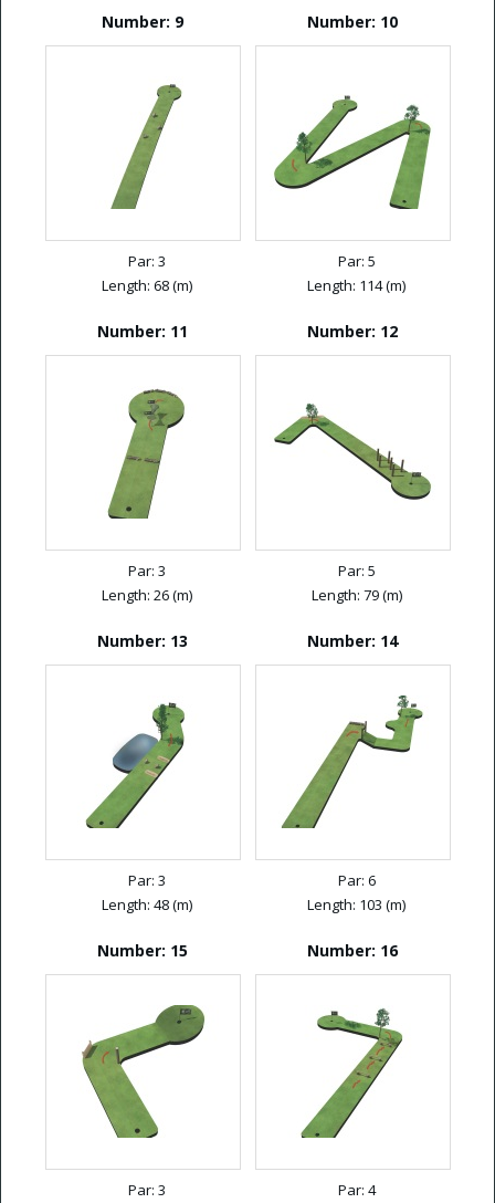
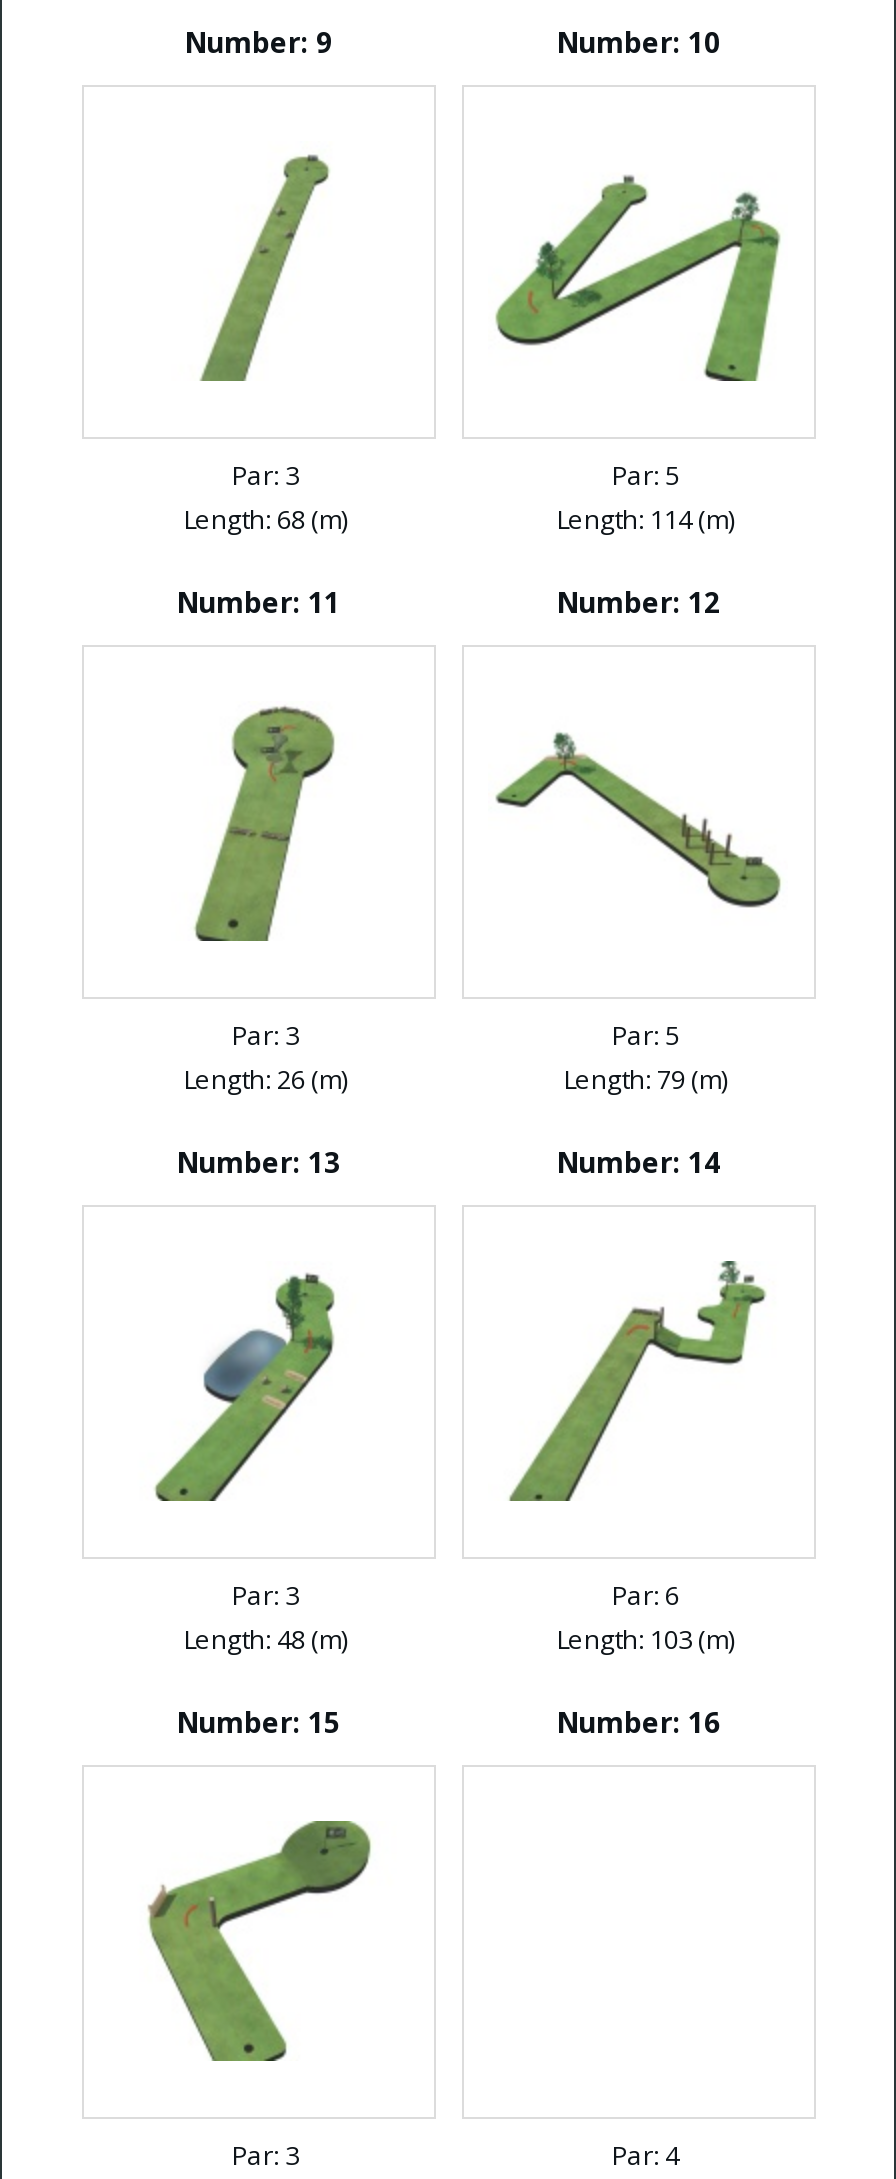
- [image]
